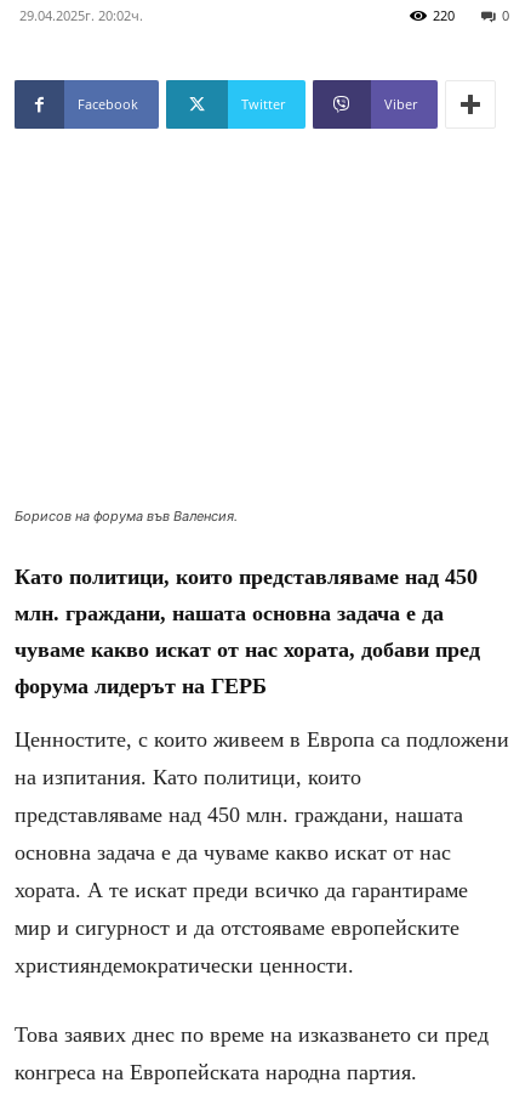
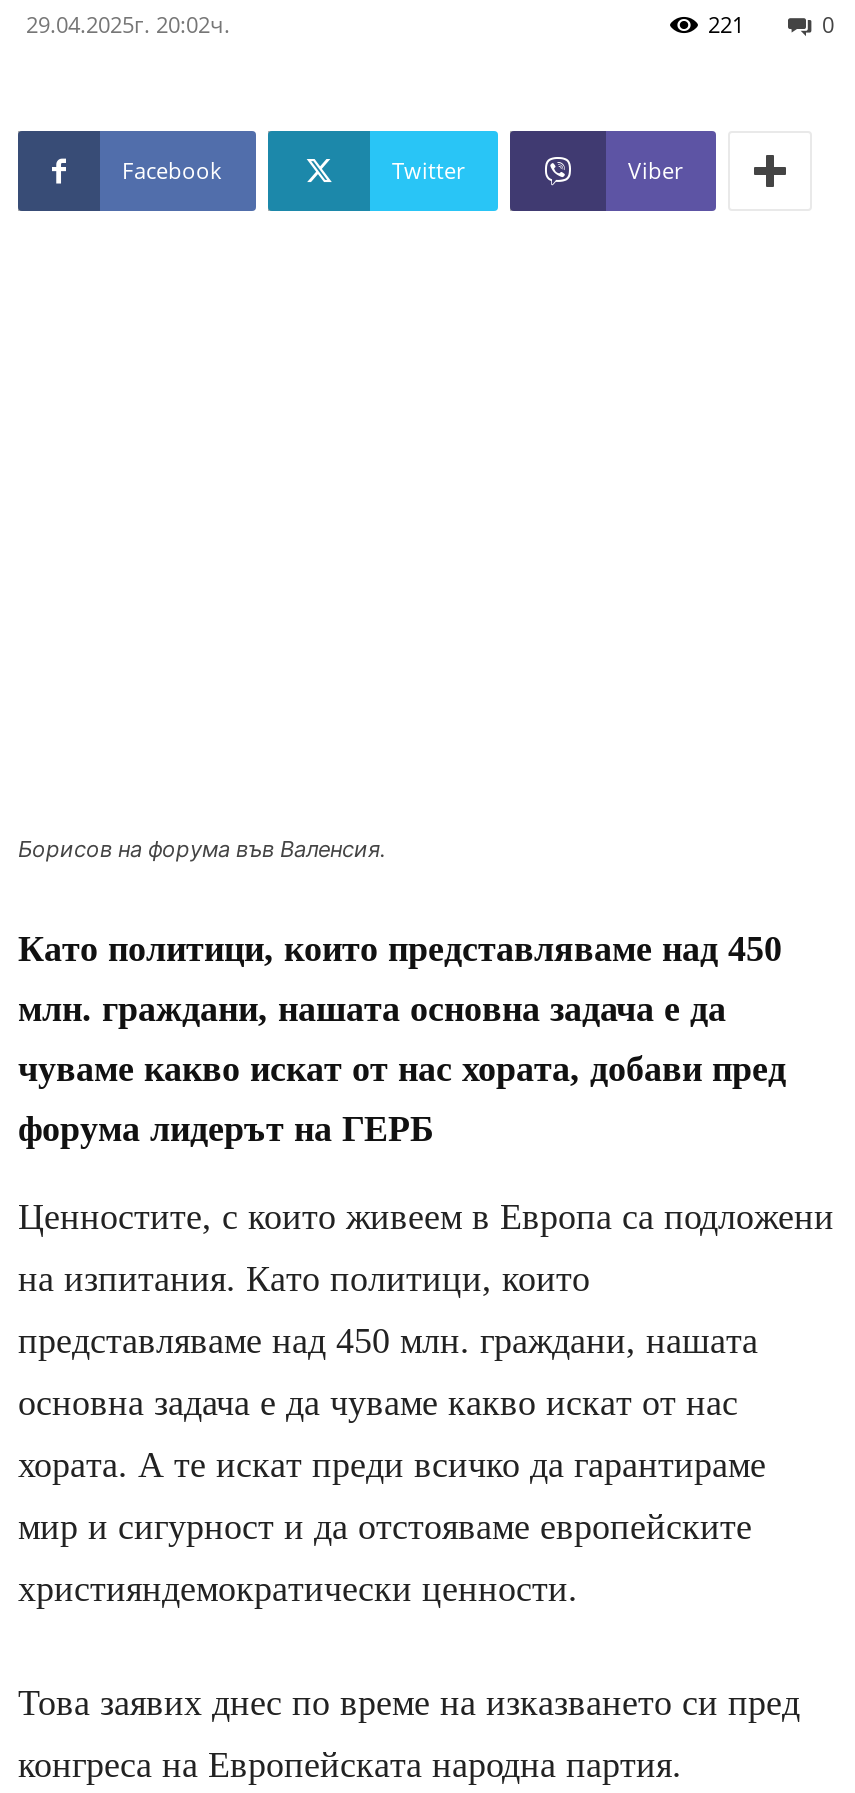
- 220
+ 221
